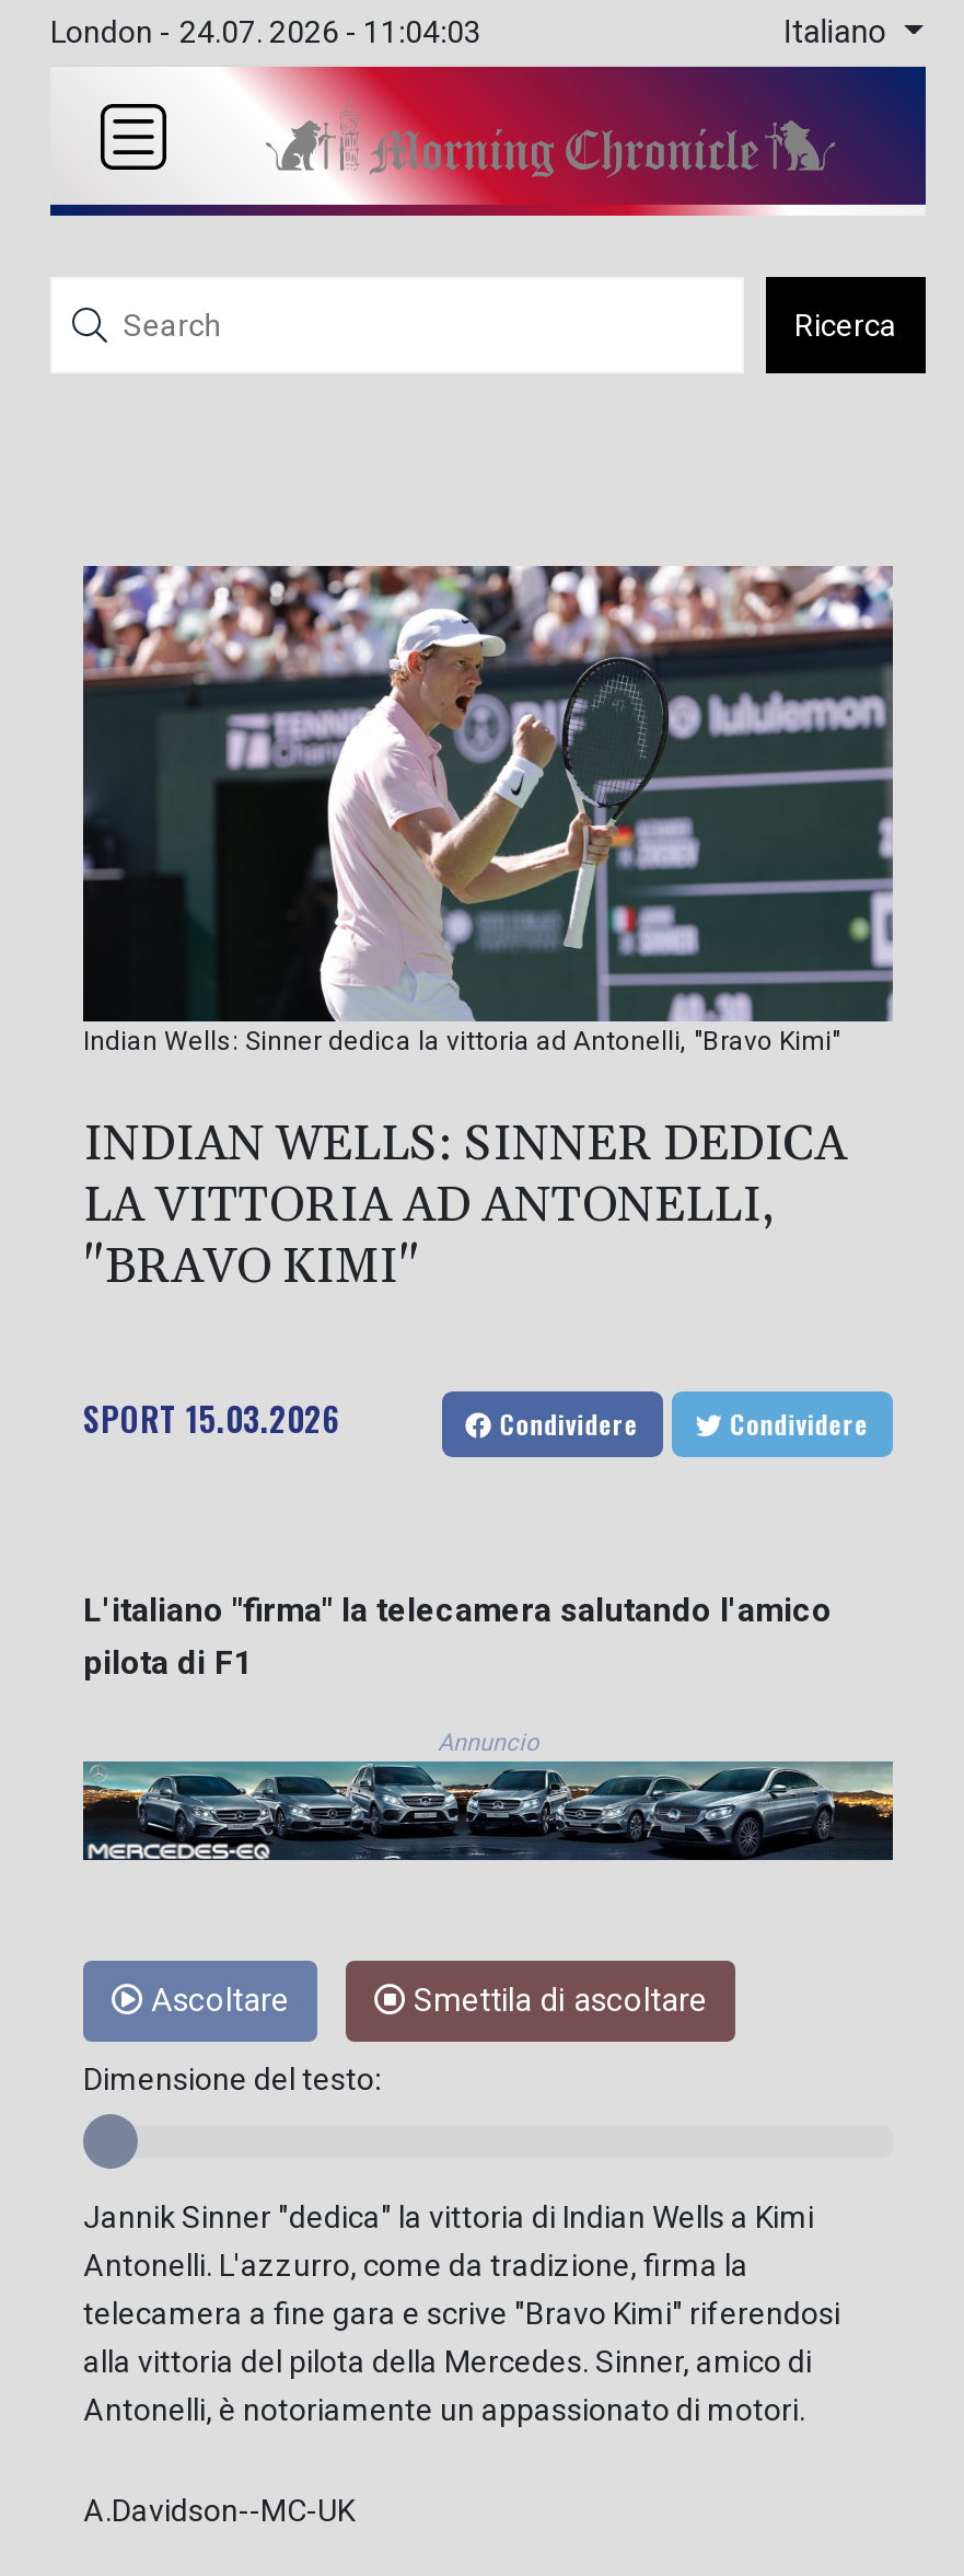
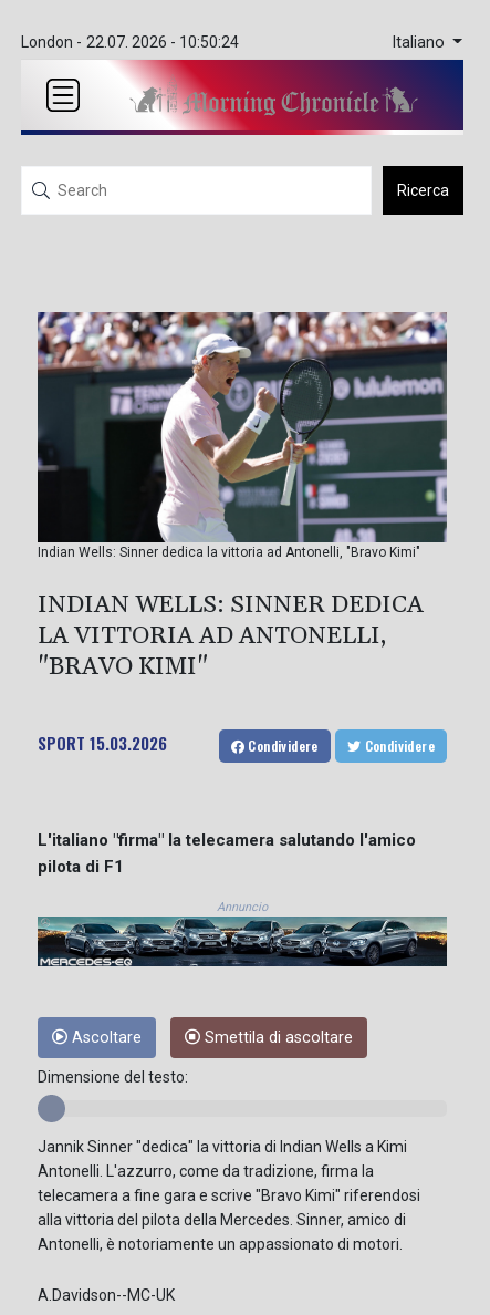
- London - 24.07. 2026 - 11:04:03
+ London - 22.07. 2026 - 10:50:24
